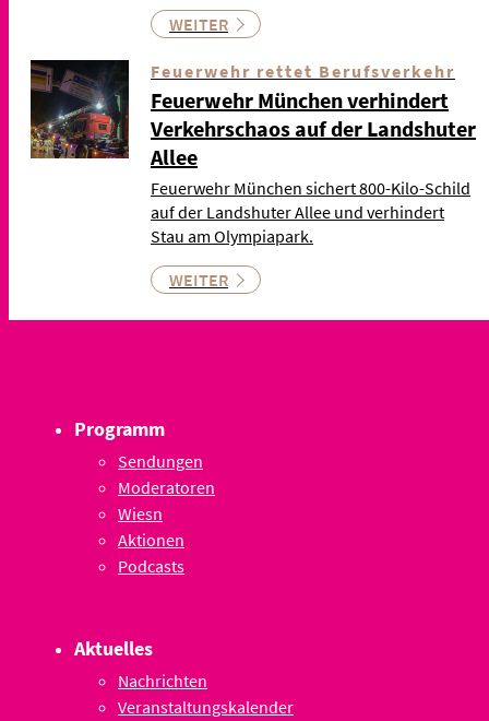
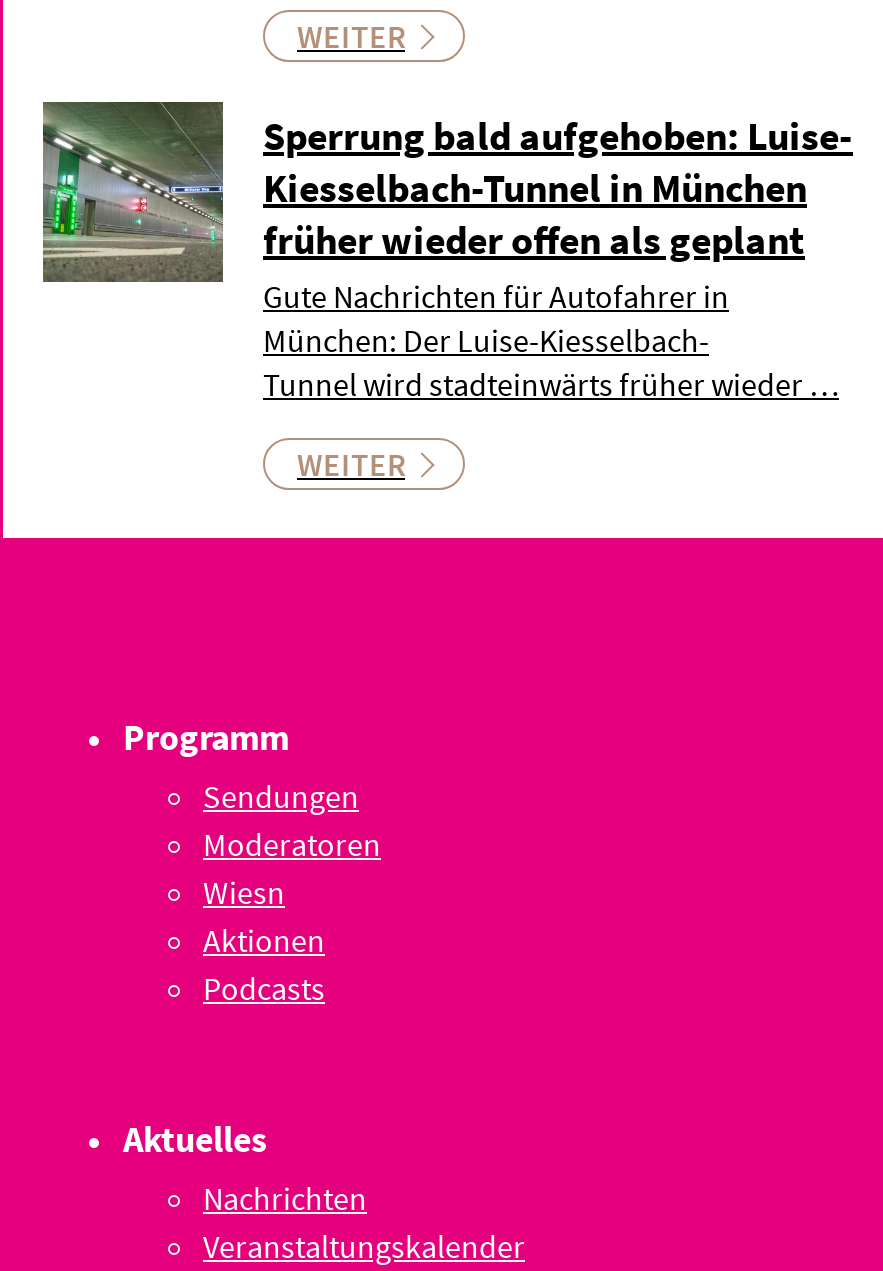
- [image]
- Feuerwehr rettet Berufsverkehr
- Feuerwehr München verhindert
- Verkehrschaos auf der Landshuter
- Allee
- Feuerwehr München sichert 800-Kilo-Schild
- auf der Landshuter Allee und verhindert
- Stau am Olympiapark.
+ [image]
+ Sperrung bald aufgehoben: Luise-
+ Kiesselbach-Tunnel in München
+ früher wieder offen als geplant
+ Gute Nachrichten für Autofahrer in
+ München: Der Luise-Kiesselbach-
+ Tunnel wird stadteinwärts früher wieder …
